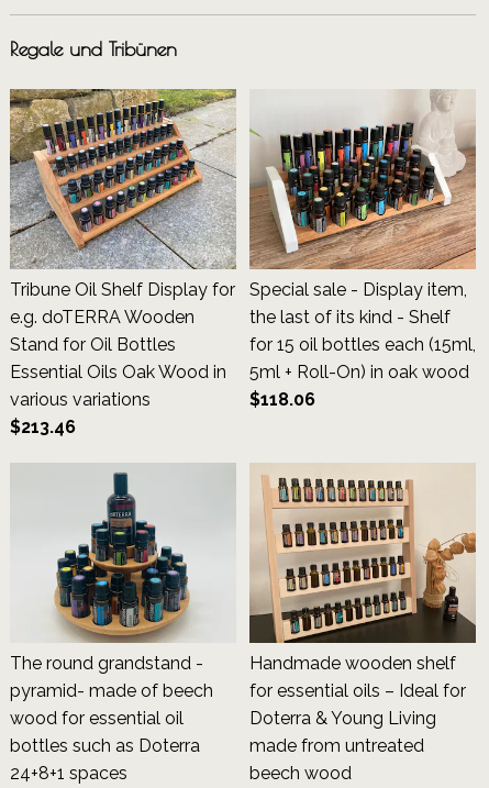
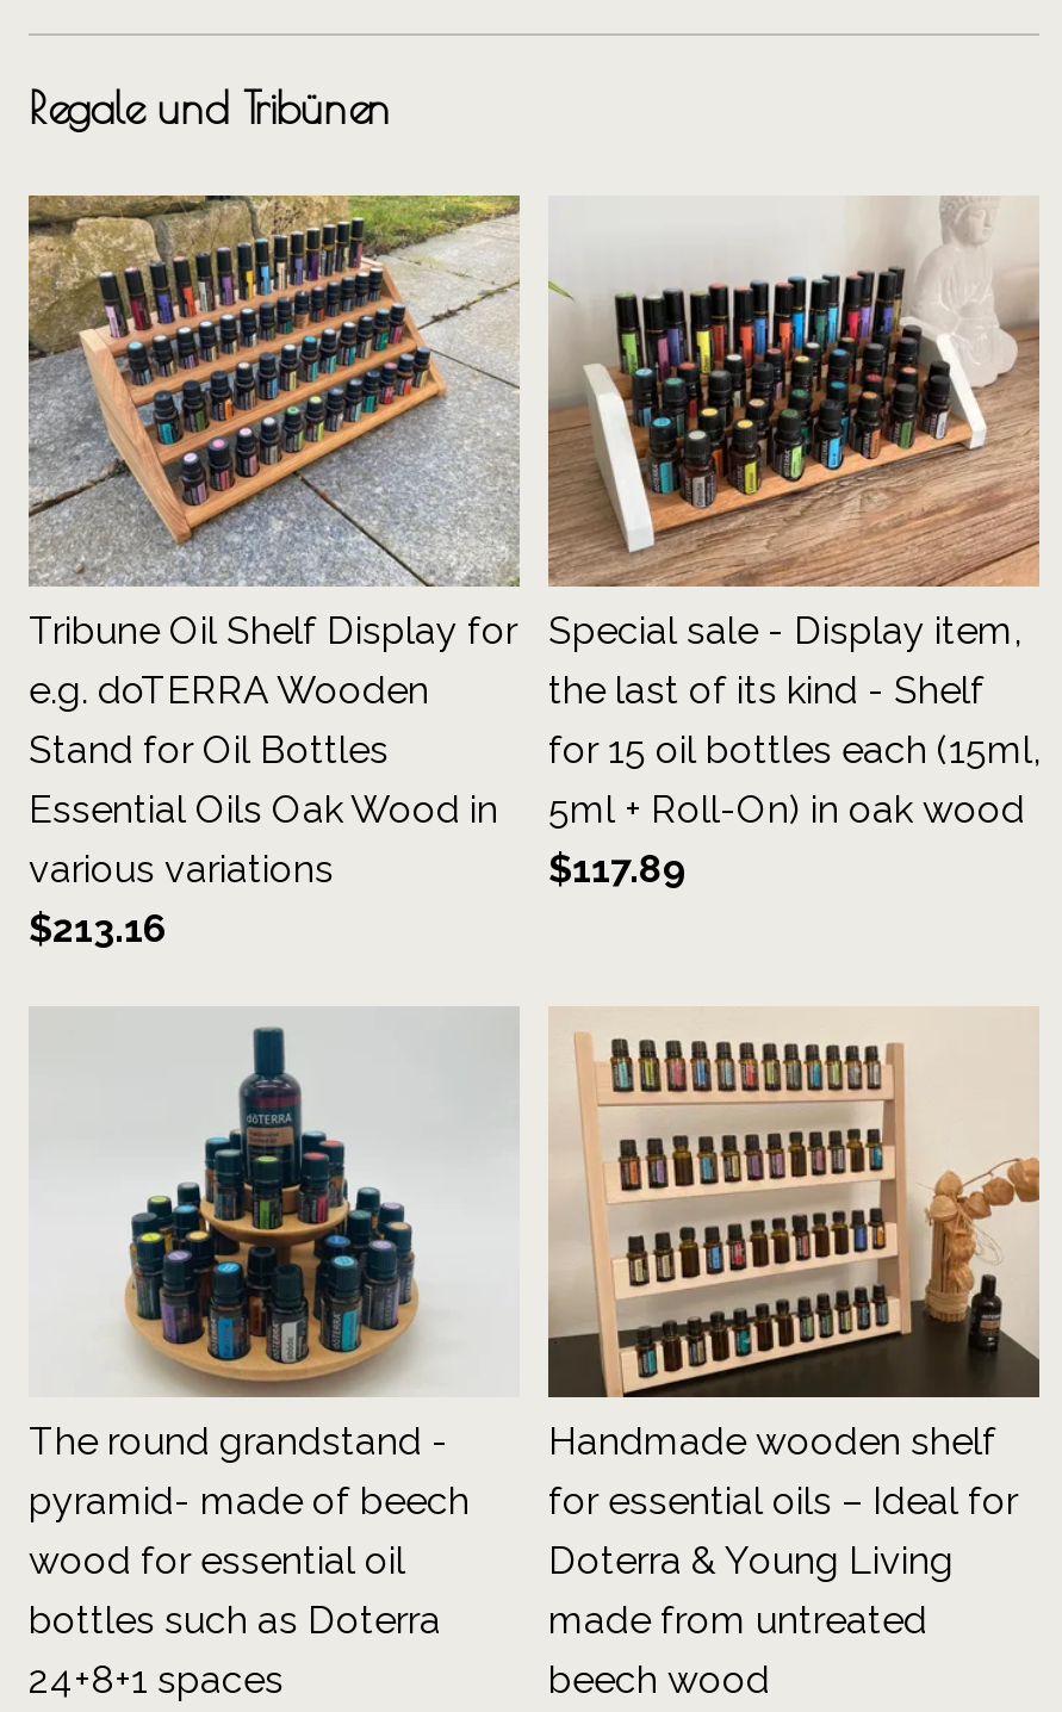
- $118.06
+ $117.89

- $213.46
+ $213.16
